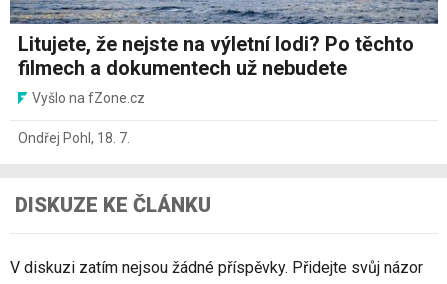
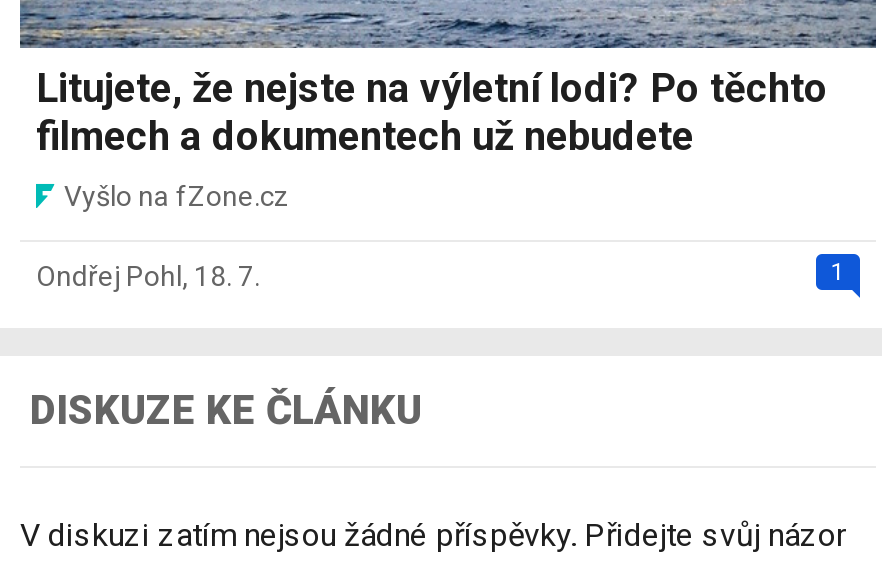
+ 1
